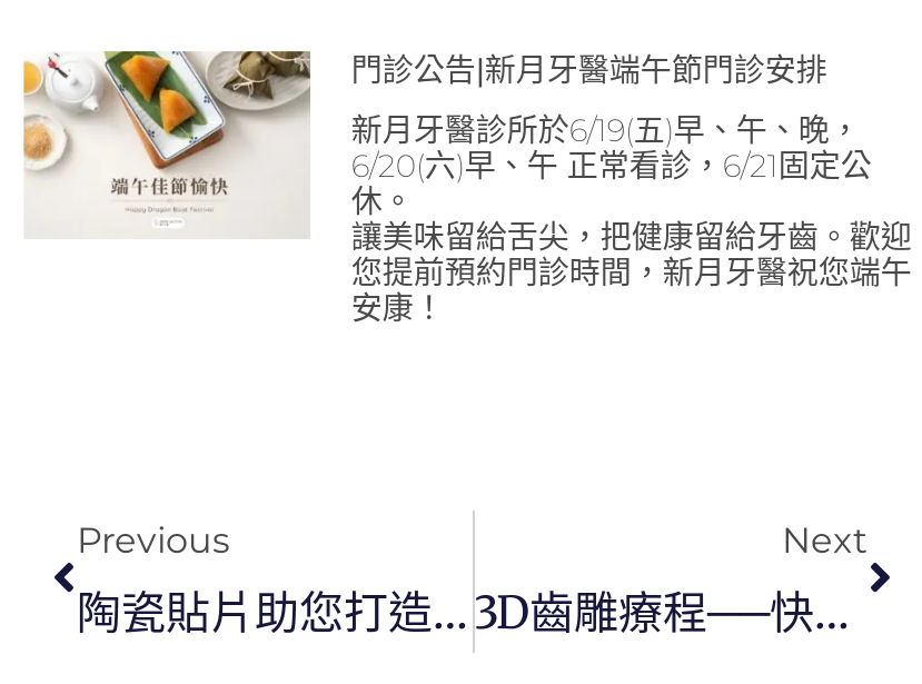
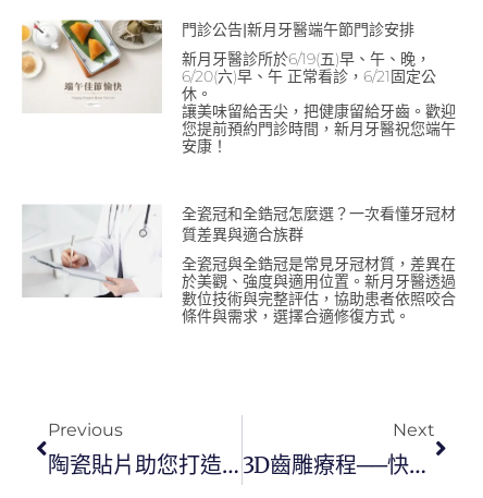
+ [image]
+ 全瓷冠和全鋯冠怎麼選？一次看懂牙冠材
+ 質差異與適合族群
+ 全瓷冠與全鋯冠是常見牙冠材質，差異在
+ 於美觀、強度與適用位置。新月牙醫透過
+ 數位技術與完整評估，協助患者依照咬合
+ 條件與需求，選擇合適修復方式。
